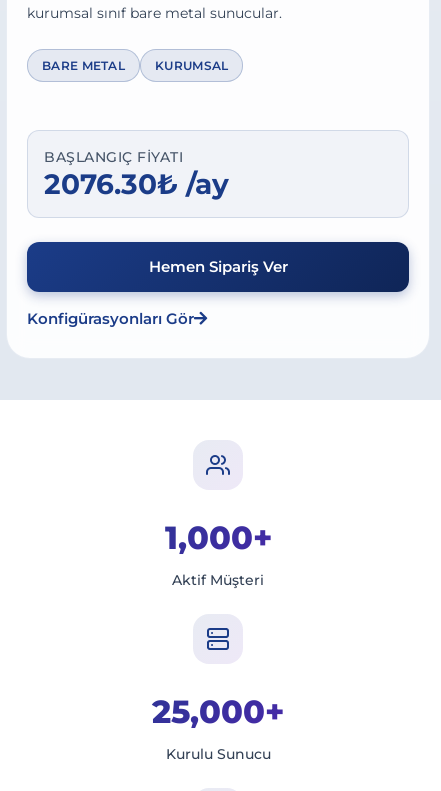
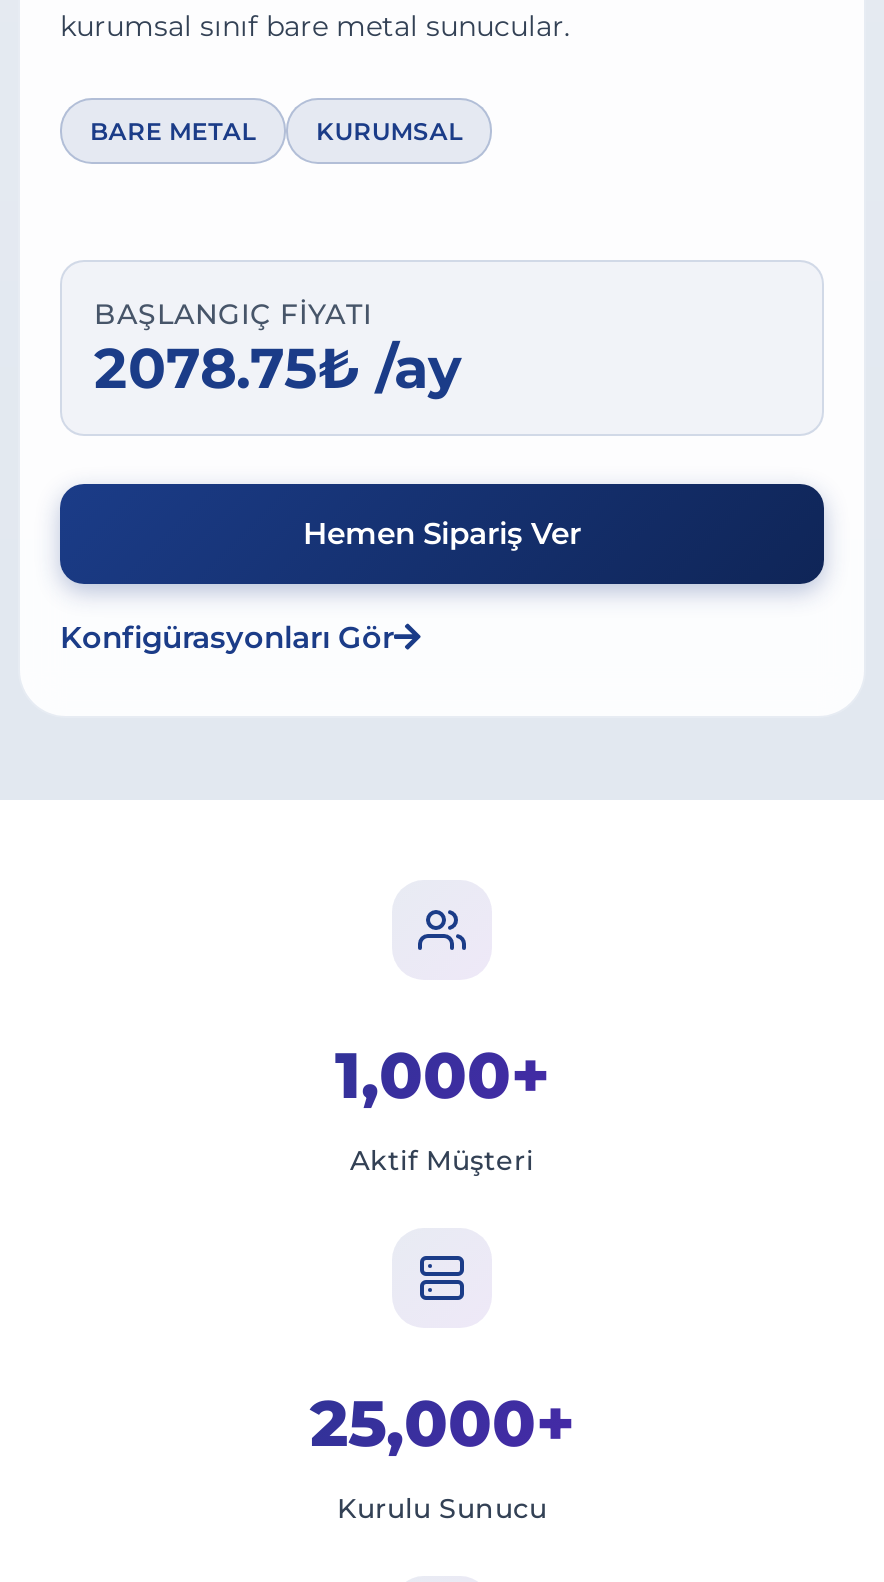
- 2076.30₺ /ay
+ 2078.75₺ /ay
